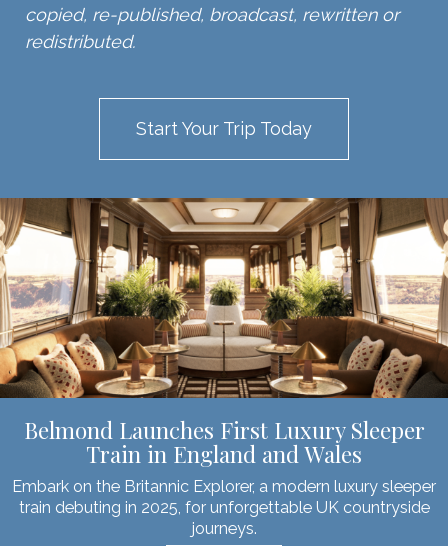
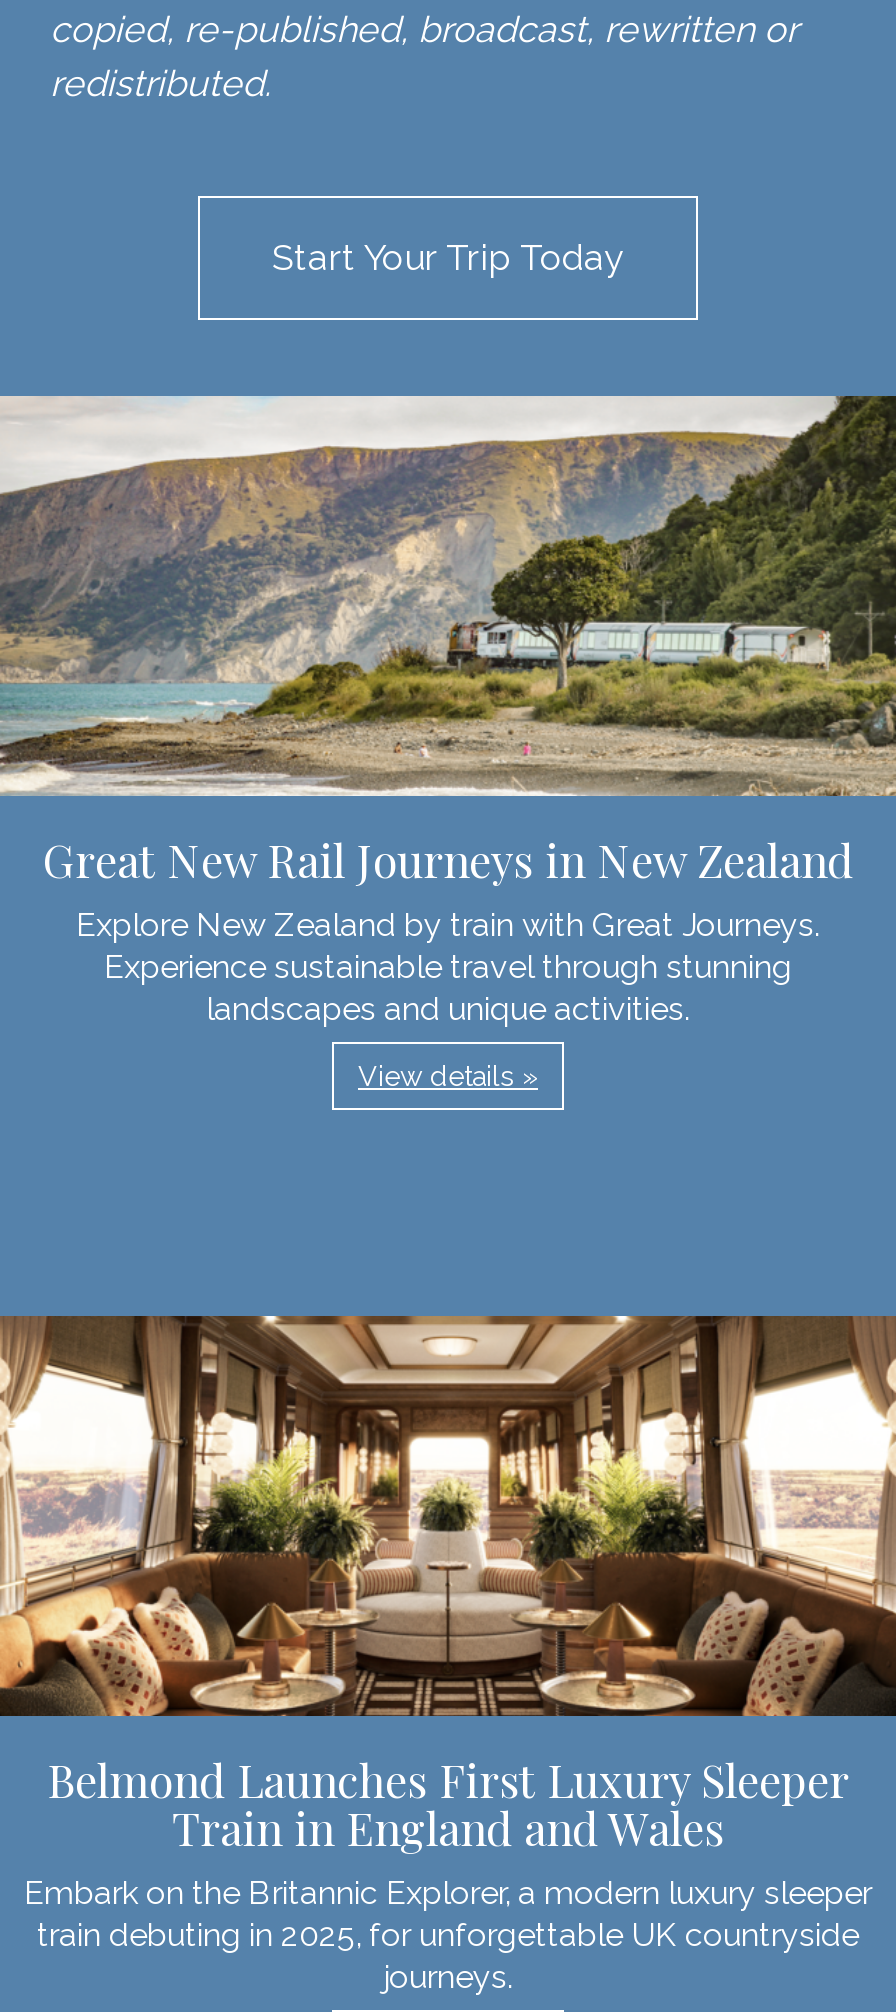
+ [image]
+ Great New Rail Journeys in New Zealand
+ Explore New Zealand by train with Great Journeys.
+ Experience sustainable travel through stunning
+ landscapes and unique activities.
+ View details »
